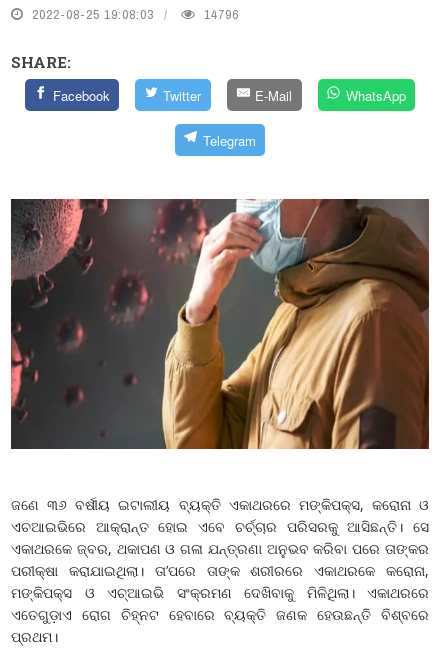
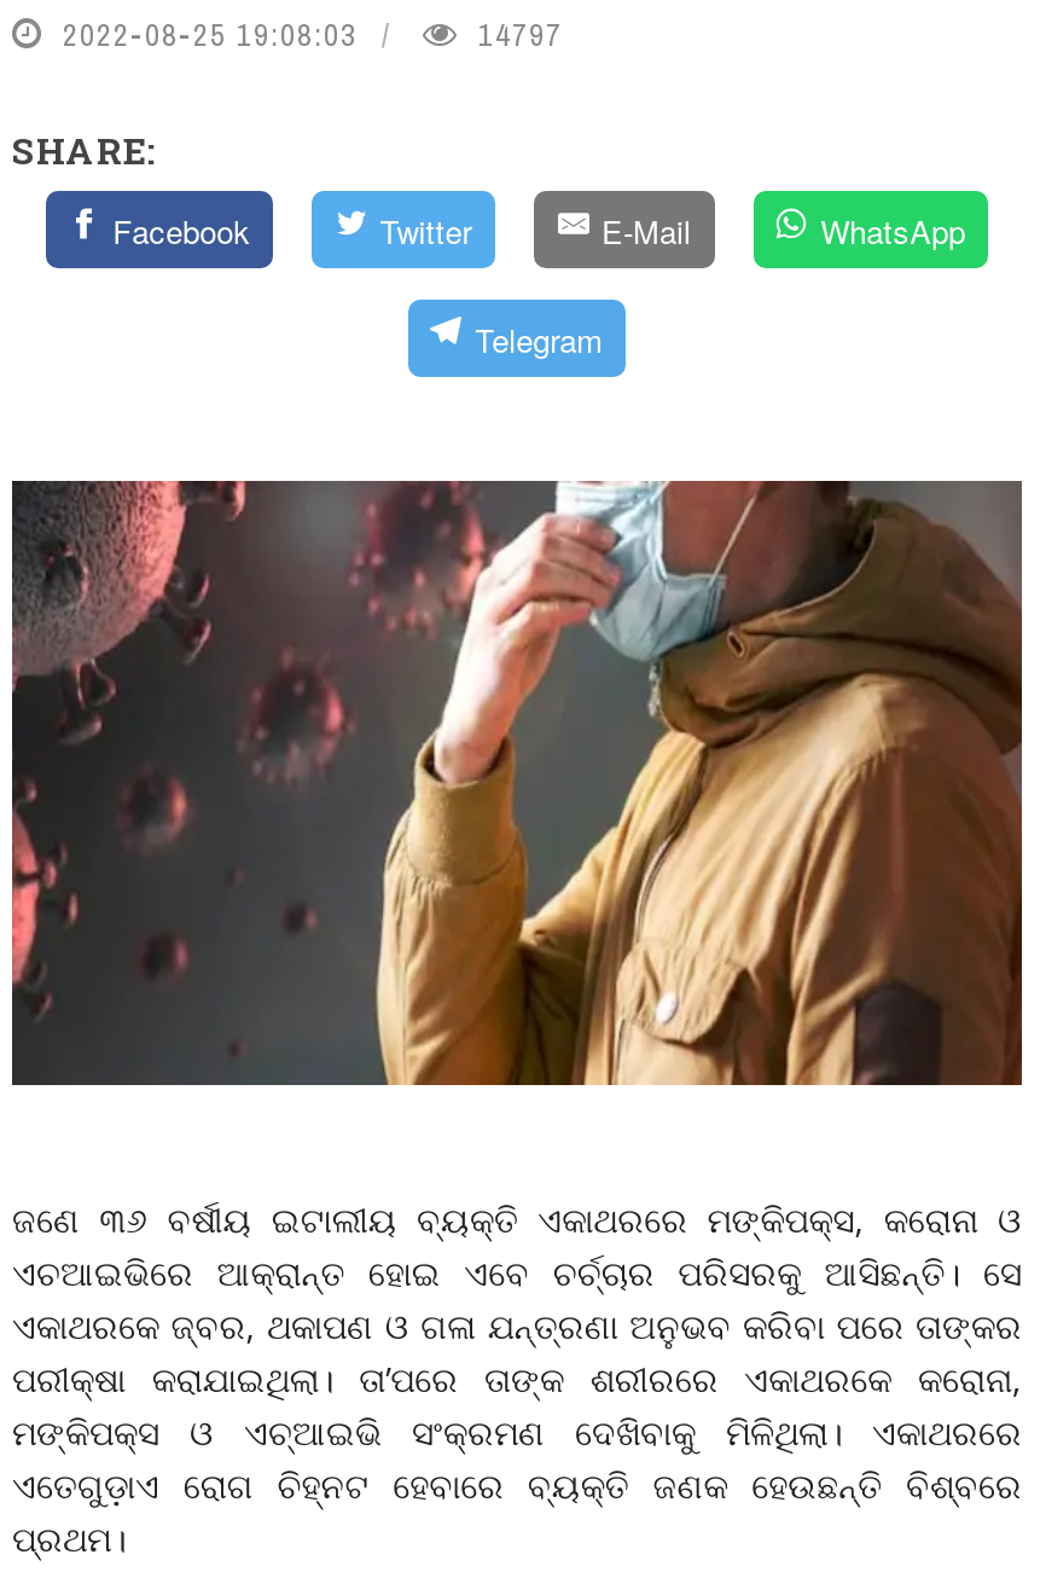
- 14796
+ 14797
